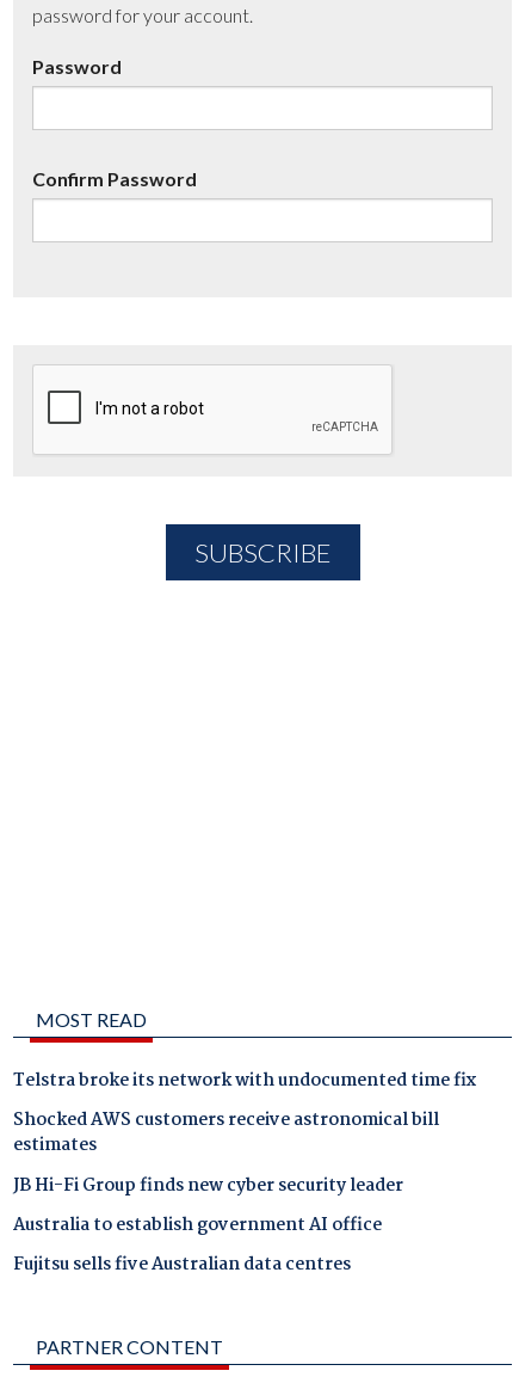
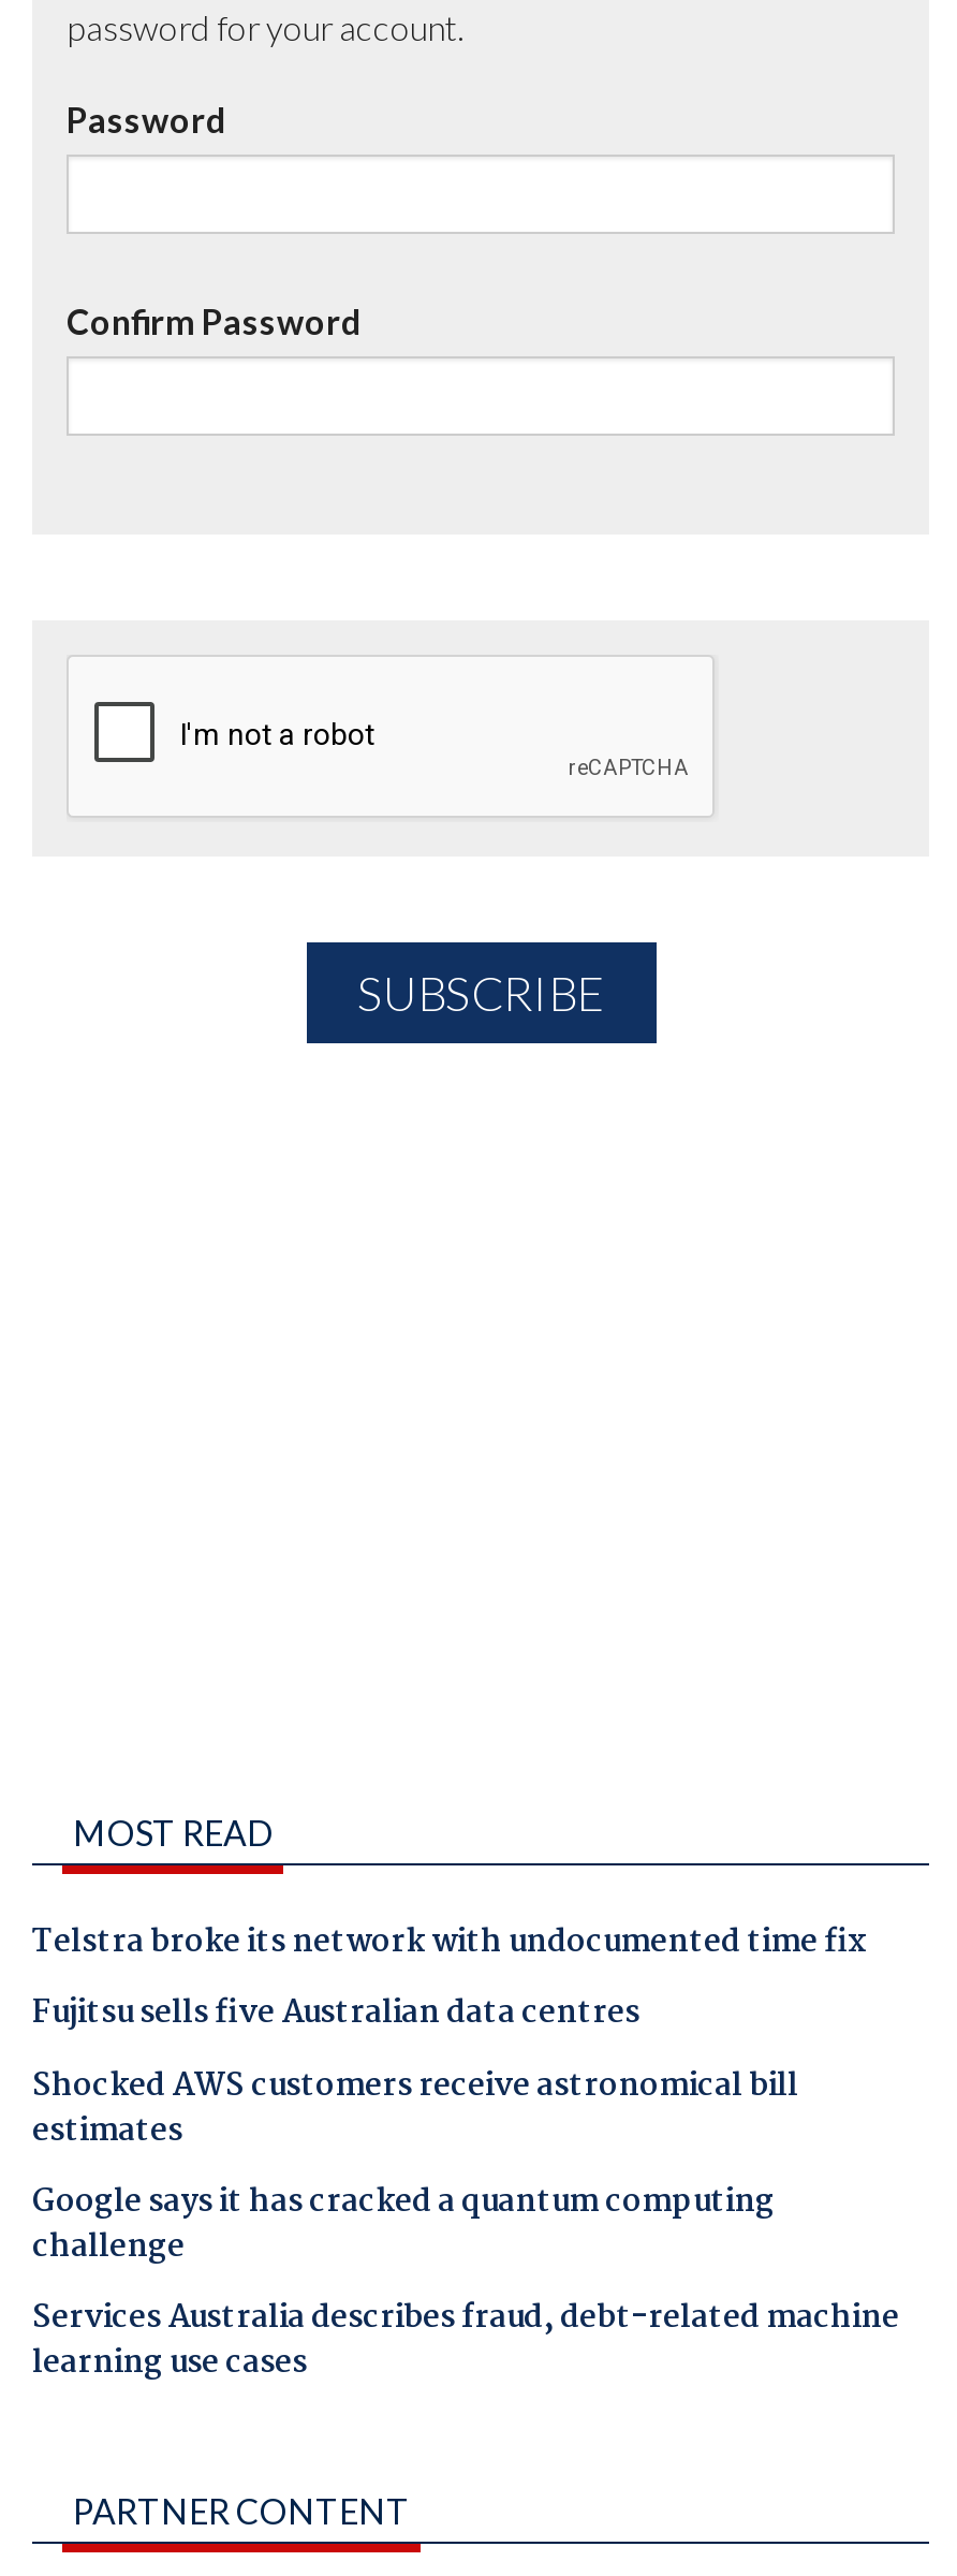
- JB Hi-Fi Group finds new cyber security leader
- Australia to establish government AI office
+ Google says it has cracked a quantum computing
+ challenge
+ Services Australia describes fraud, debt-related machine
+ learning use cases

moved up: Fujitsu sells five Australian data centres
